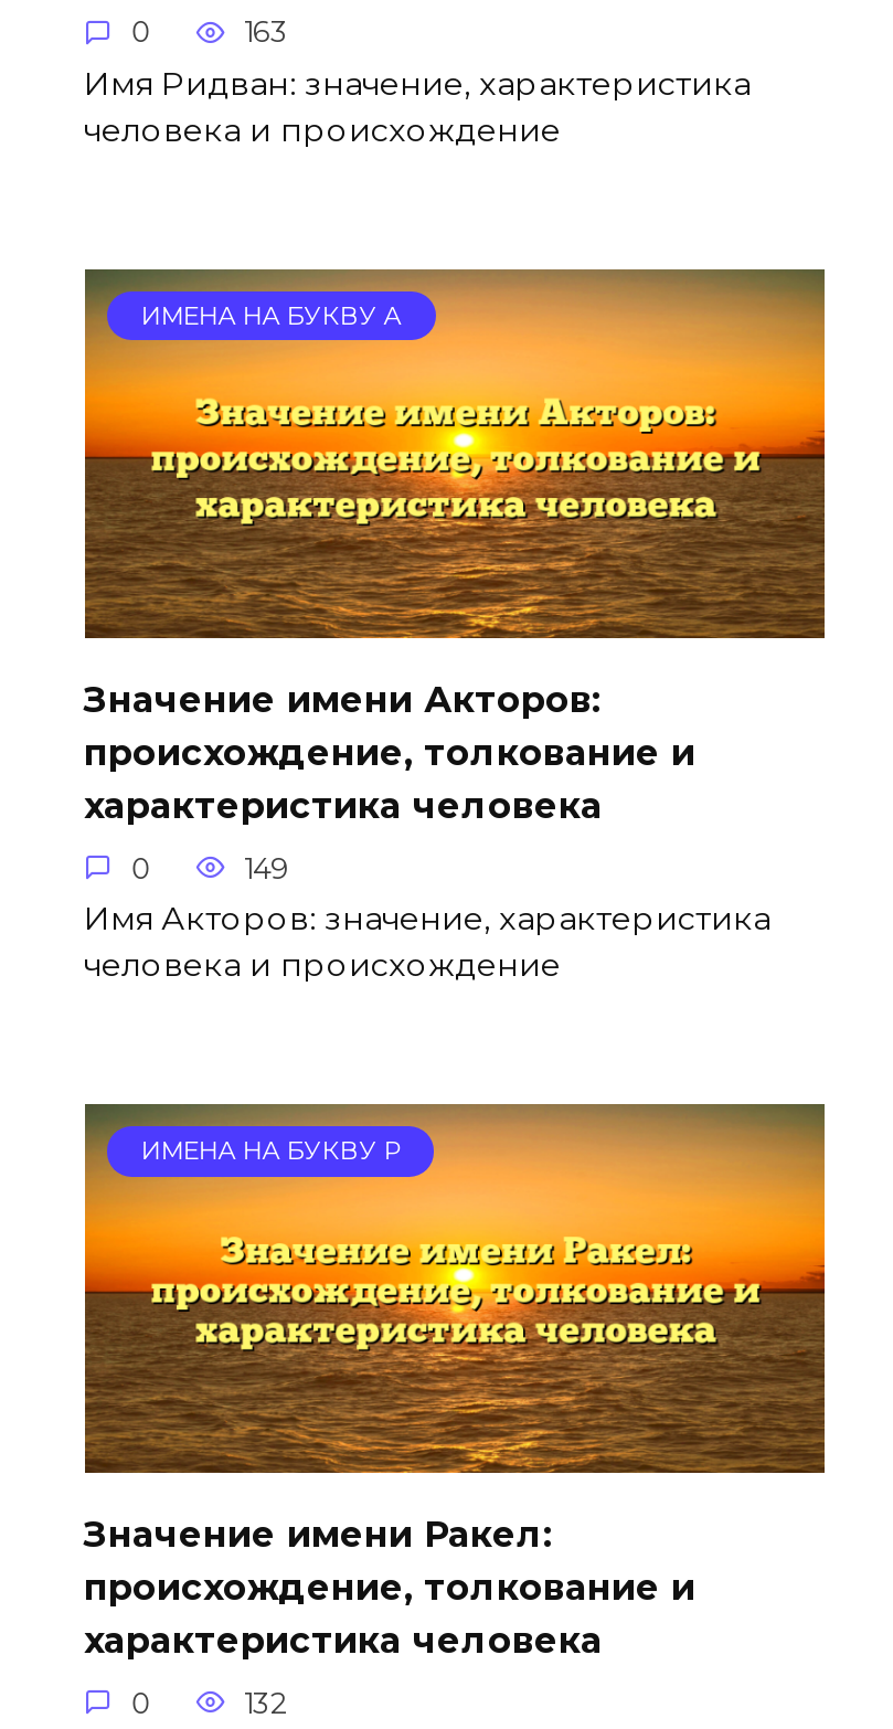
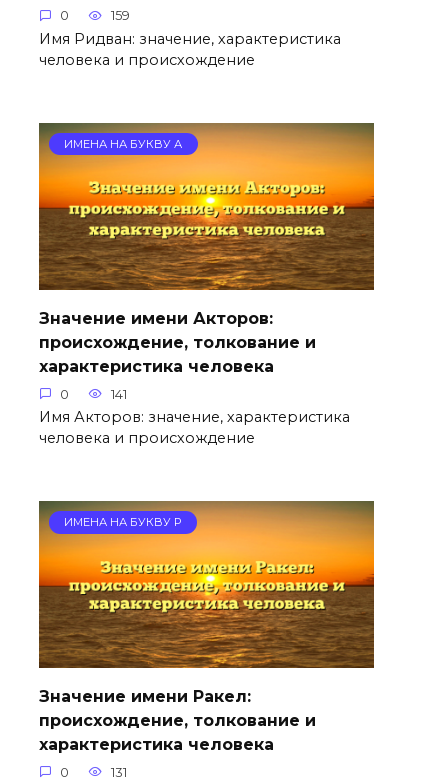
- 163
+ 159

- 149
+ 141

- 132
+ 131
